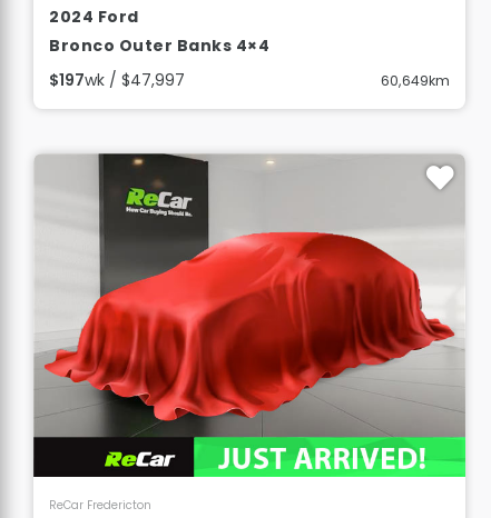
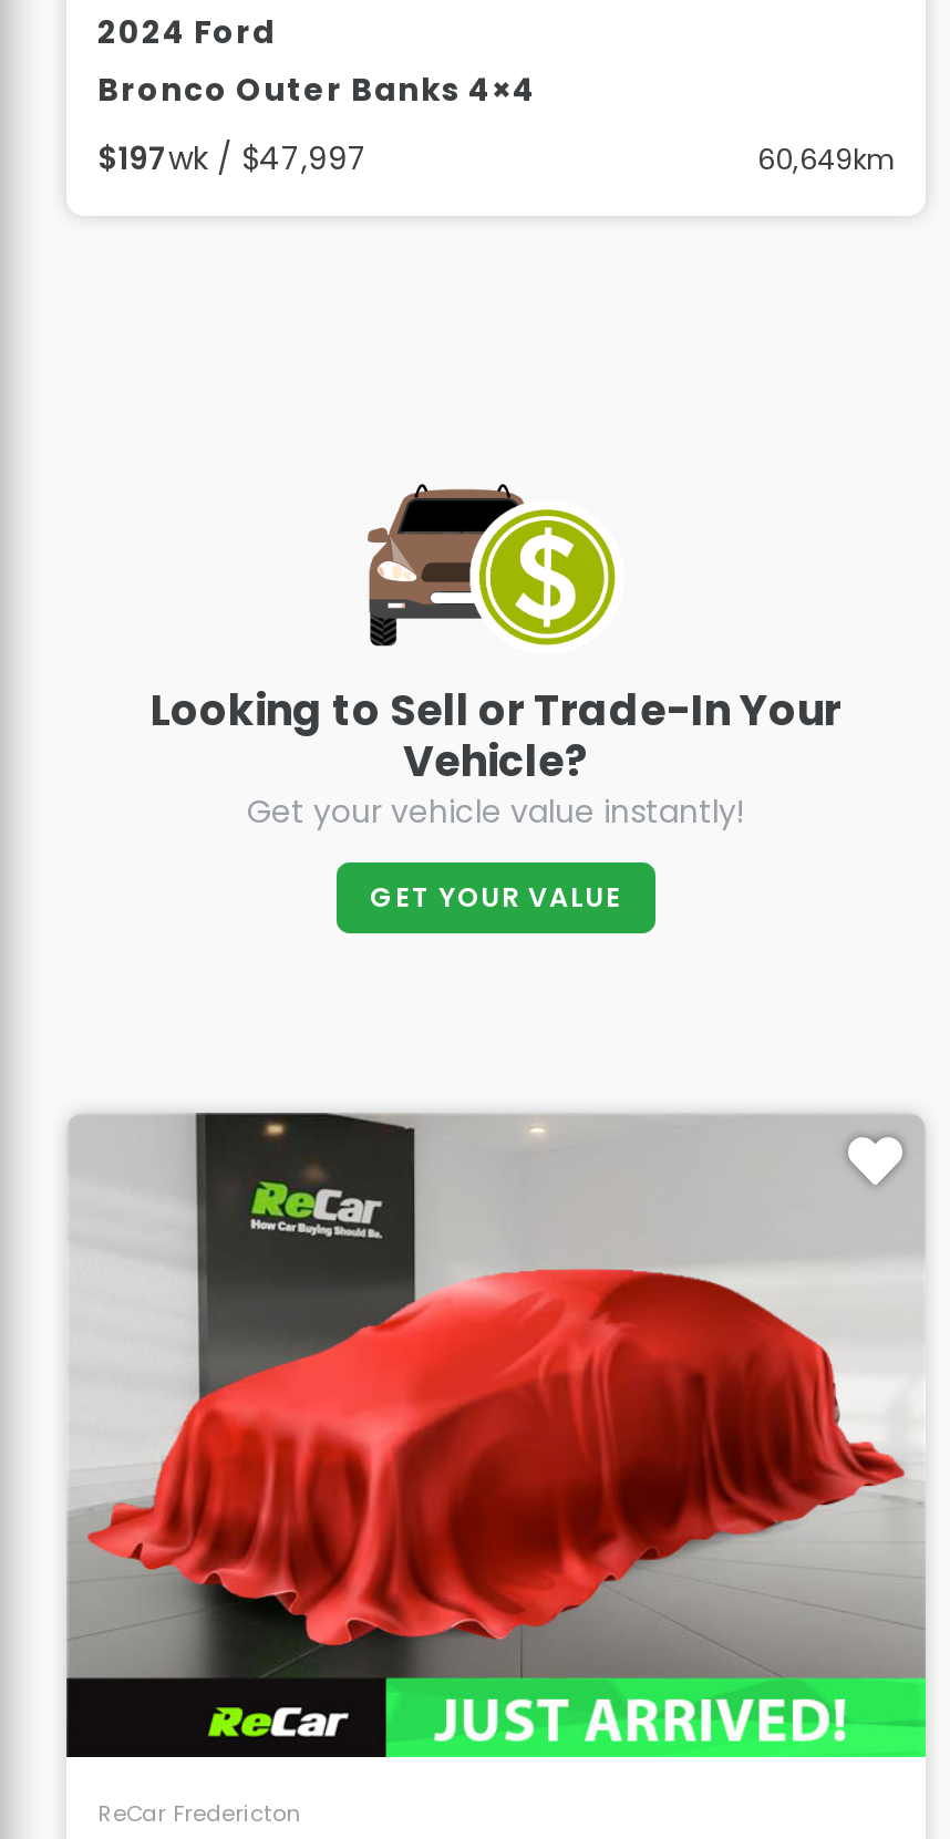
+ [image]
+ Looking to Sell or Trade-In Your
+ Vehicle?
+ Get your vehicle value instantly!
+ GET YOUR VALUE
